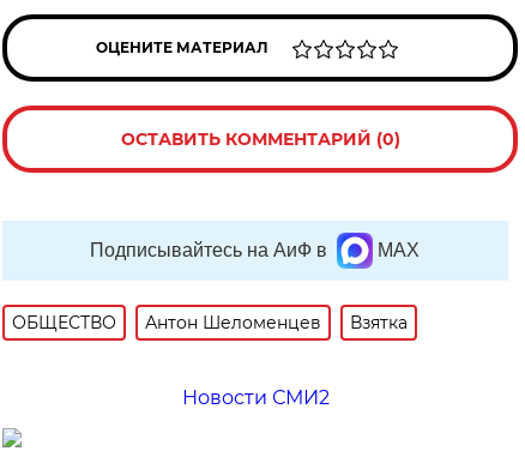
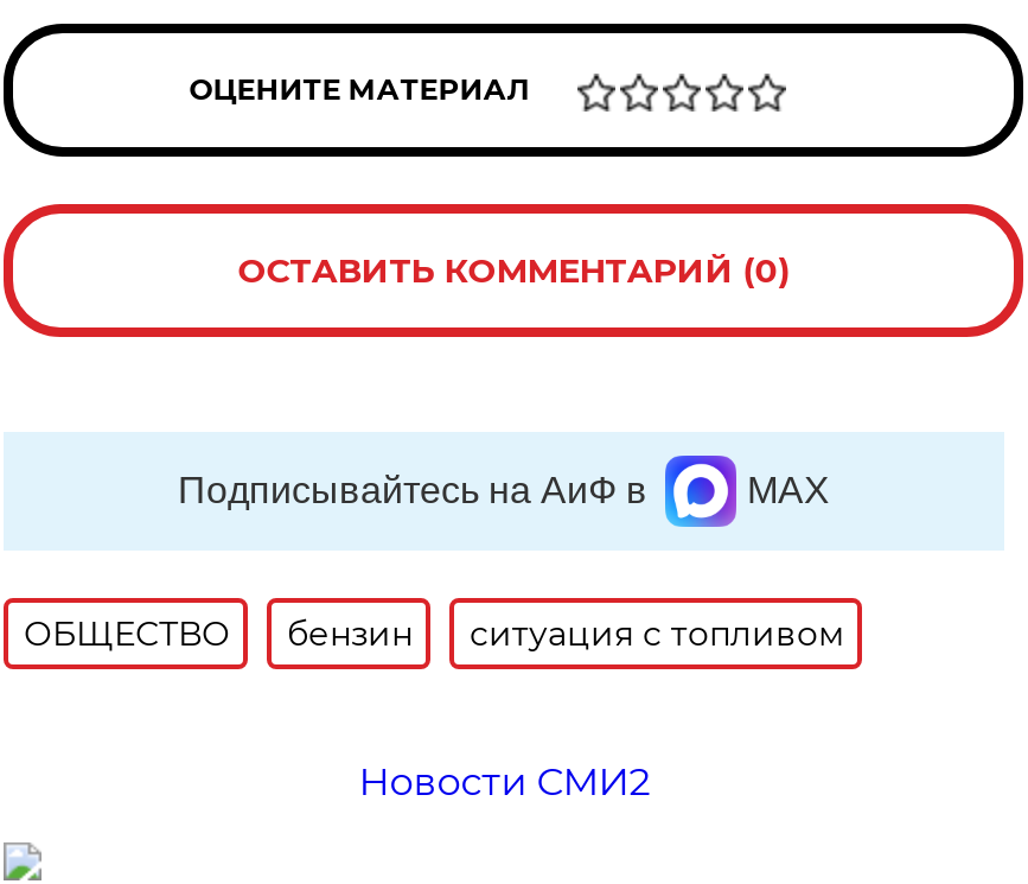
- Антон Шеломенцев
- Взятка
+ бензин
+ ситуация с топливом
